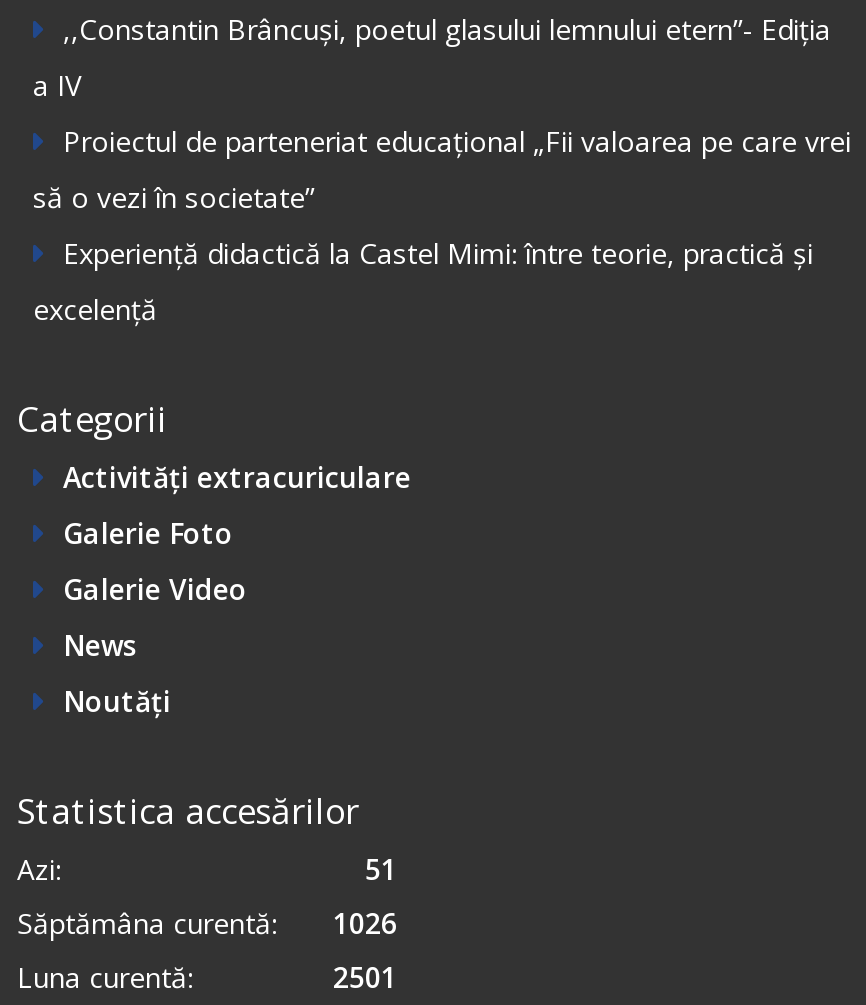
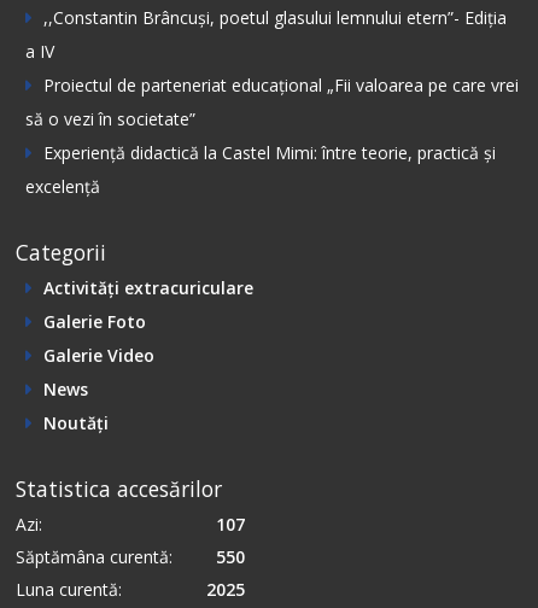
- 51
+ 107

- Săptămâna curentă: 1026
+ Săptămâna curentă: 550

- 2501
+ 2025
